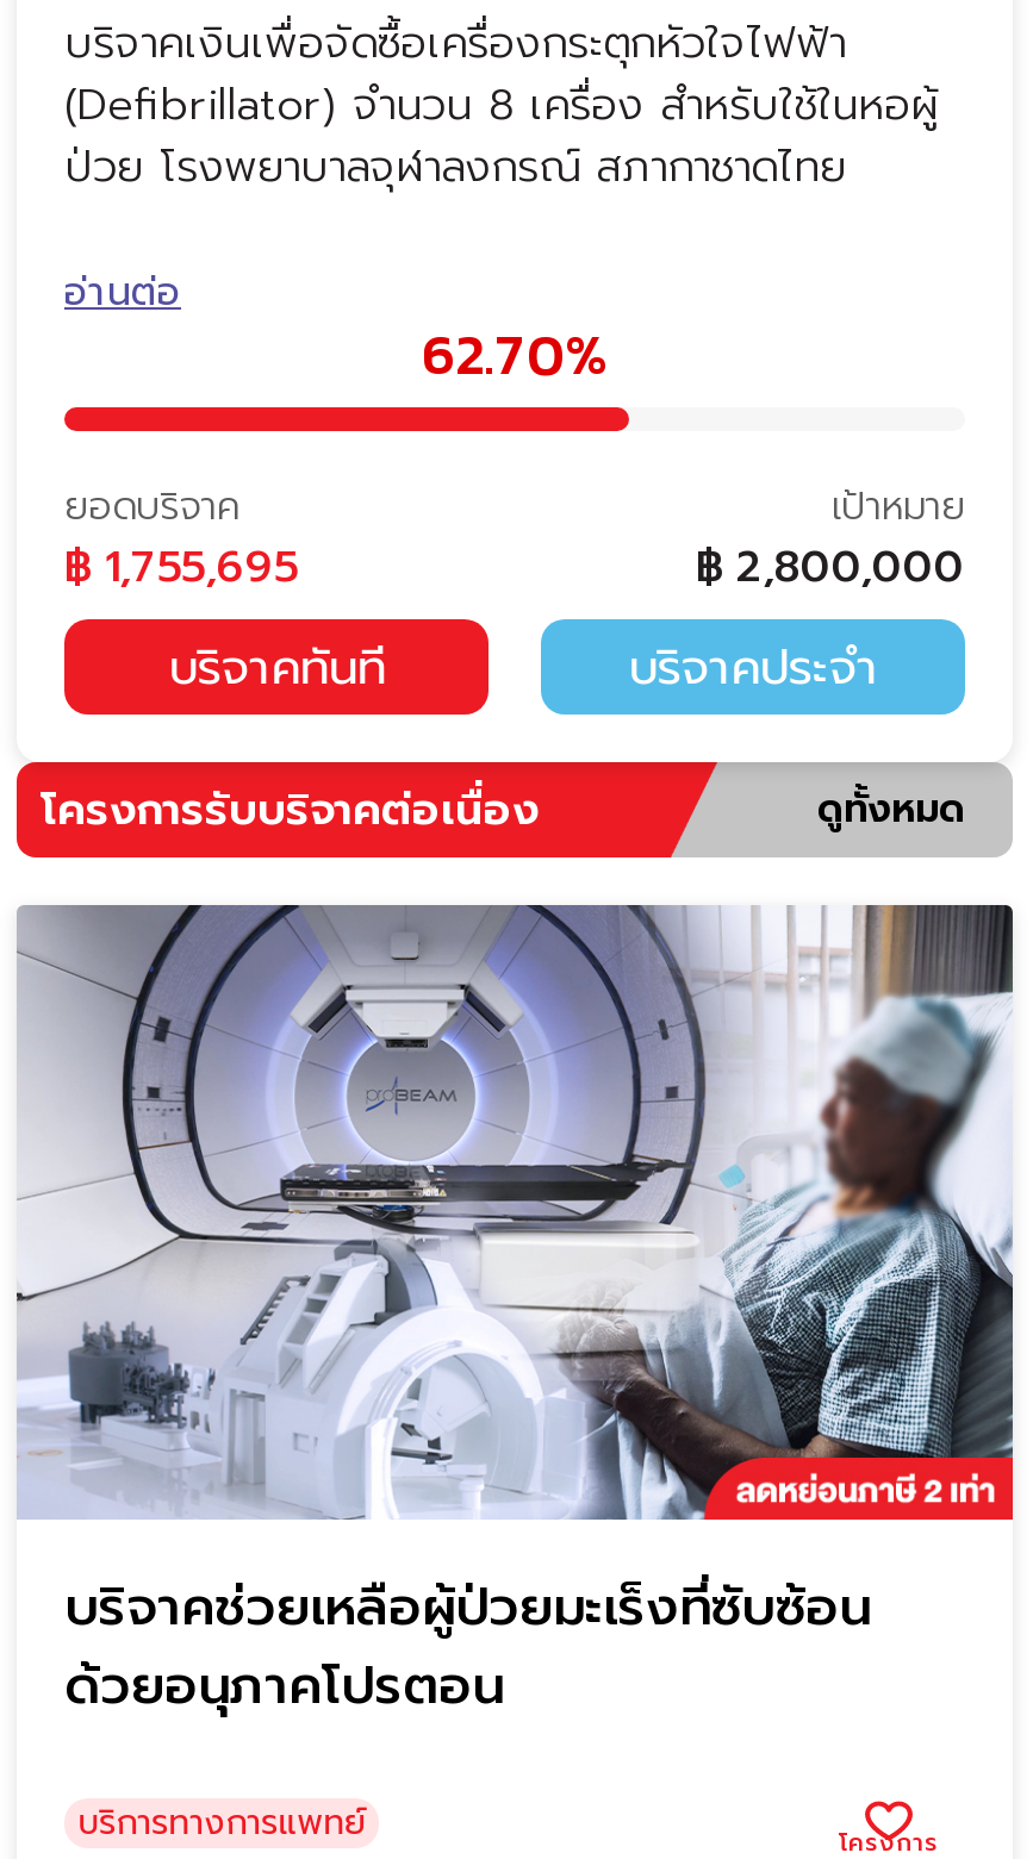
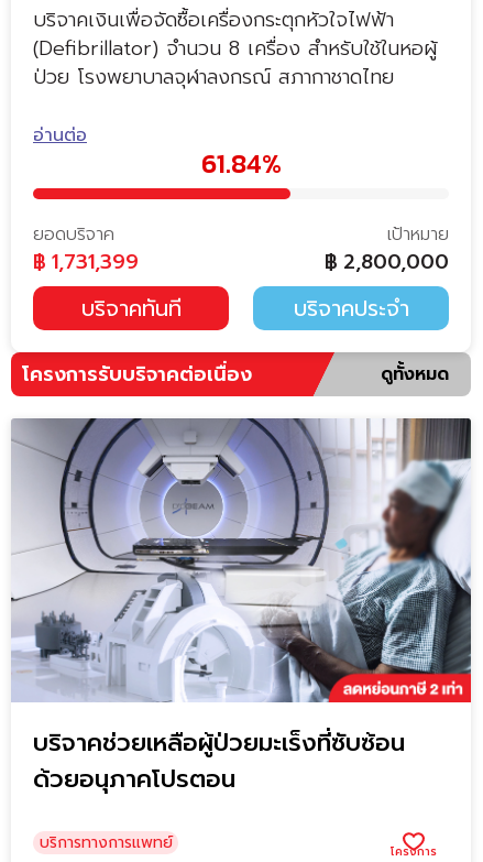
- 62.70%
+ 61.84%

- ฿ 1,755,695
+ ฿ 1,731,399
